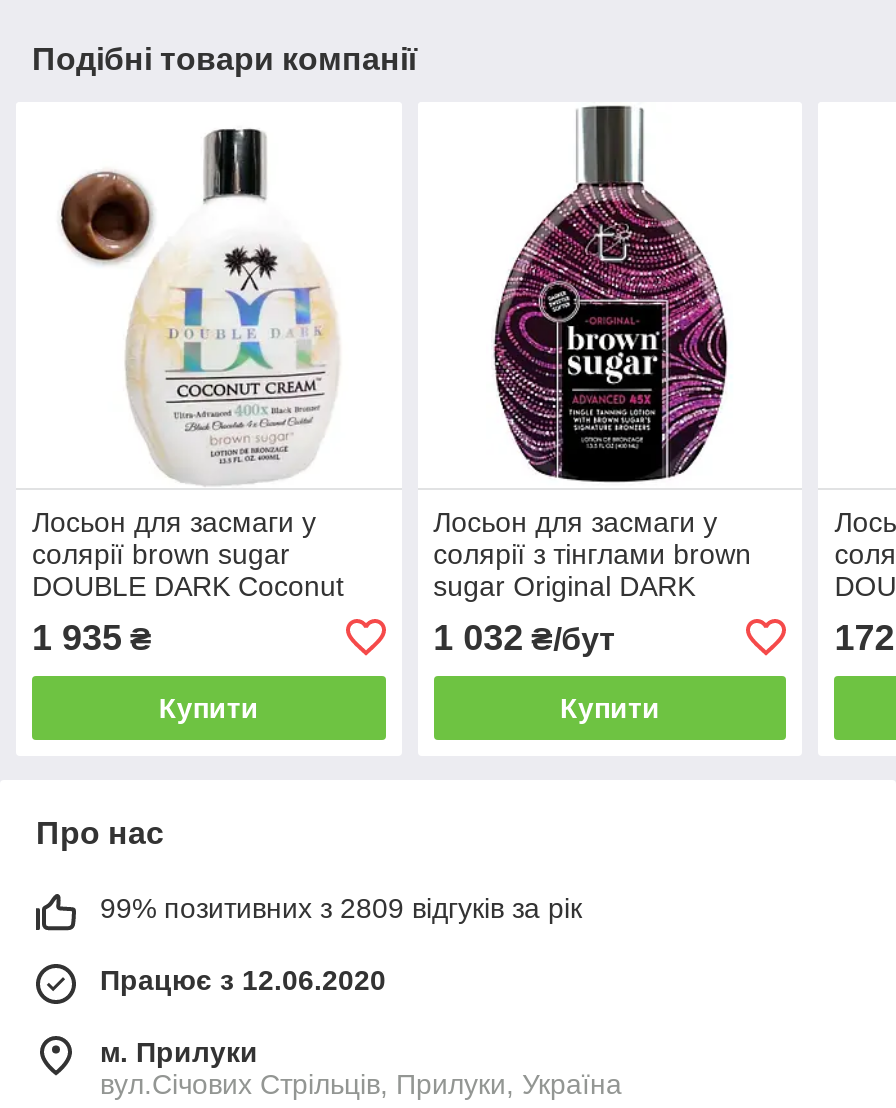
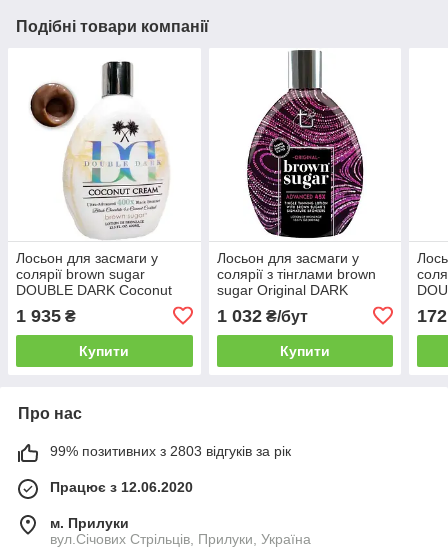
- 99% позитивних з 2809 відгуків за рік
+ 99% позитивних з 2803 відгуків за рік
